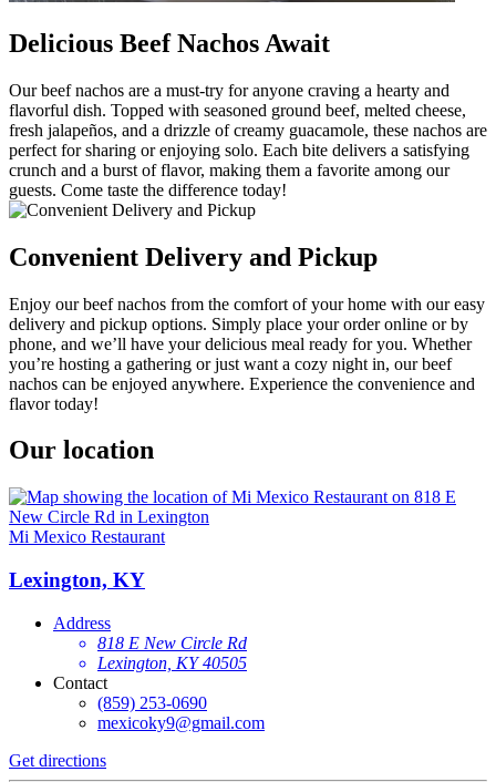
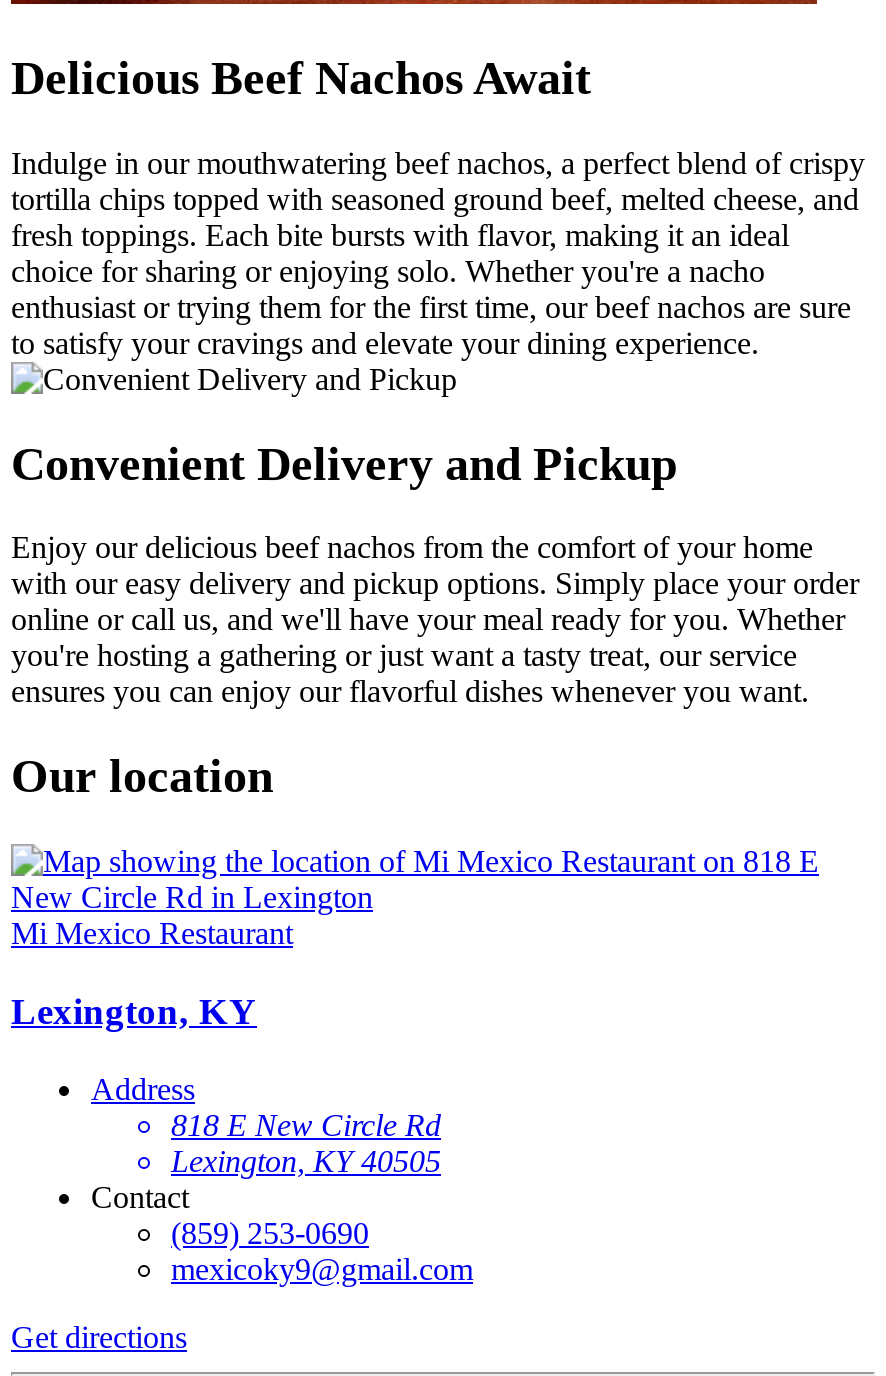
- Our beef nachos are a must-try for anyone craving a hearty and
- flavorful dish. Topped with seasoned ground beef, melted cheese,
- fresh jalapeños, and a drizzle of creamy guacamole, these nachos are
- perfect for sharing or enjoying solo. Each bite delivers a satisfying
- crunch and a burst of flavor, making them a favorite among our
- guests. Come taste the difference today!
+ Indulge in our mouthwatering beef nachos, a perfect blend of crispy
+ tortilla chips topped with seasoned ground beef, melted cheese, and
+ fresh toppings. Each bite bursts with flavor, making it an ideal
+ choice for sharing or enjoying solo. Whether you're a nacho
+ enthusiast or trying them for the first time, our beef nachos are sure
+ to satisfy your cravings and elevate your dining experience.

- Enjoy our beef nachos from the comfort of your home with our easy
- delivery and pickup options. Simply place your order online or by
- phone, and we’ll have your delicious meal ready for you. Whether
- you’re hosting a gathering or just want a cozy night in, our beef
- nachos can be enjoyed anywhere. Experience the convenience and
- flavor today!
+ Enjoy our delicious beef nachos from the comfort of your home
+ with our easy delivery and pickup options. Simply place your order
+ online or call us, and we'll have your meal ready for you. Whether
+ you're hosting a gathering or just want a tasty treat, our service
+ ensures you can enjoy our flavorful dishes whenever you want.
